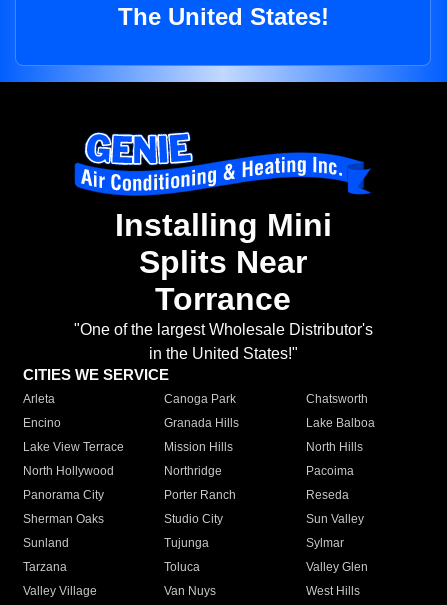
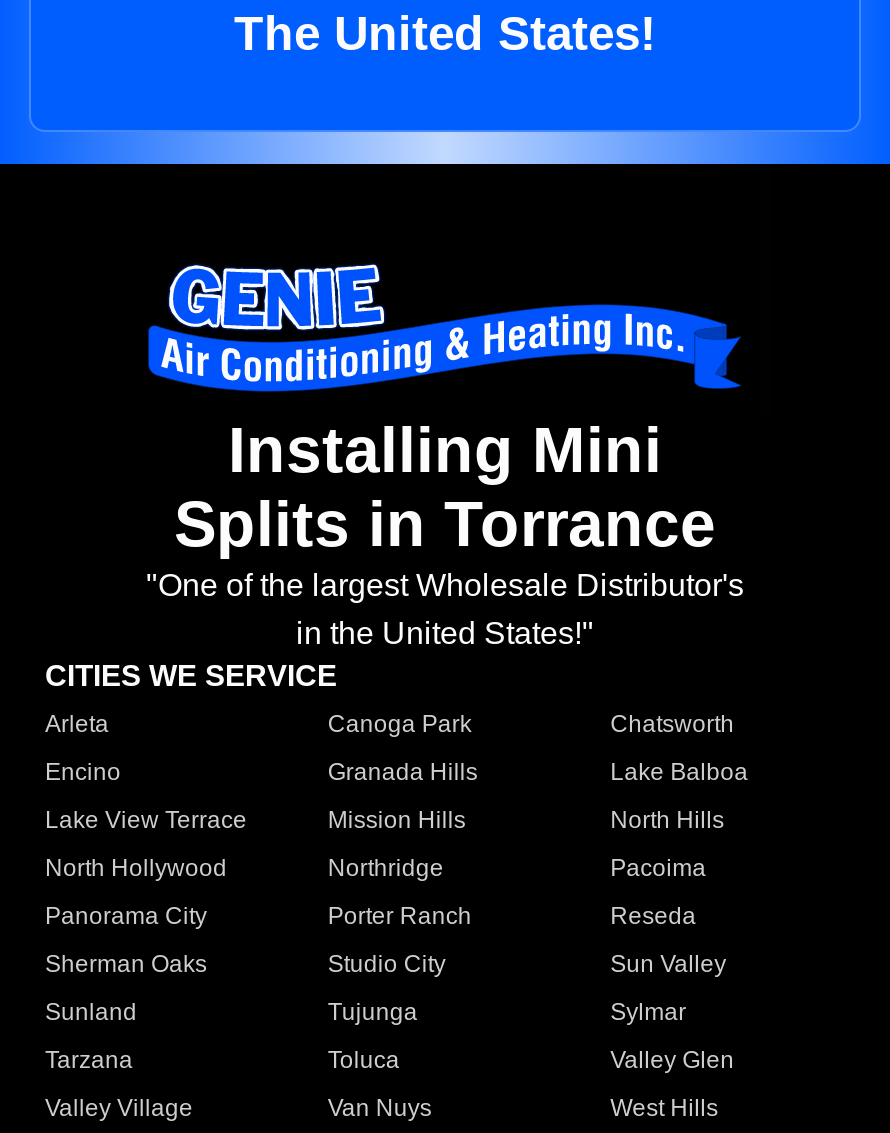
- Splits Near
- Torrance
+ Splits in Torrance
